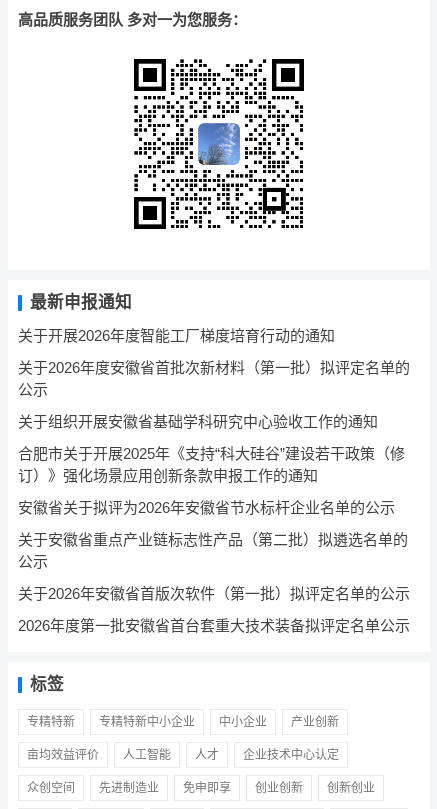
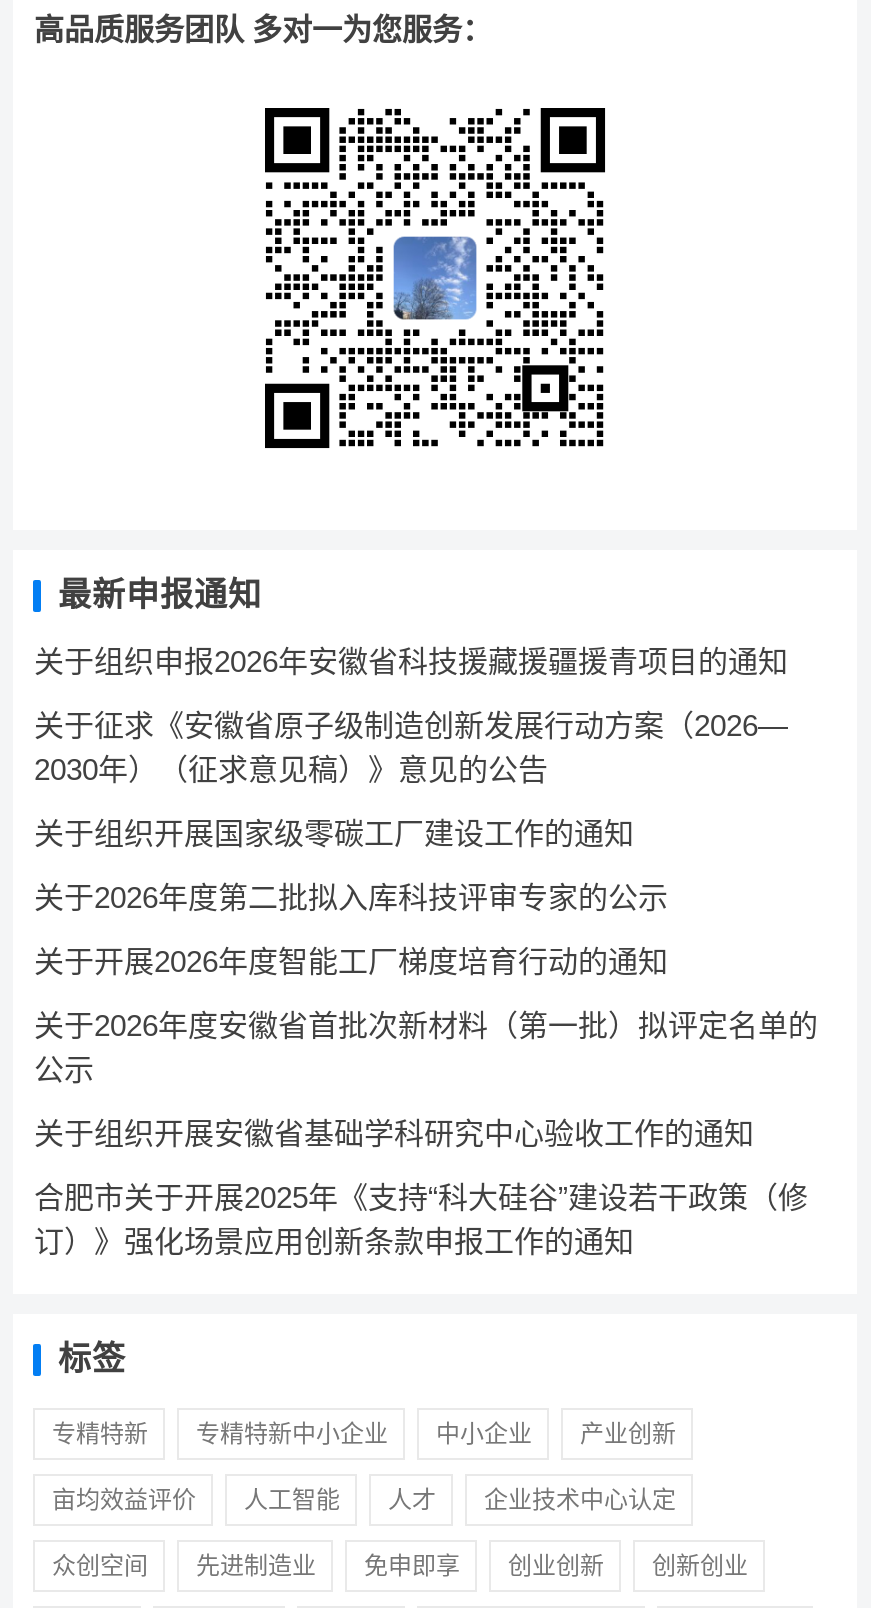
+ 关于组织申报2026年安徽省科技援藏援疆援青项目的通知
+ 关于征求《安徽省原子级制造创新发展行动方案（2026—
+ 2030年）（征求意见稿）》意见的公告
+ 关于组织开展国家级零碳工厂建设工作的通知
+ 关于2026年度第二批拟入库科技评审专家的公示

moved down: 关于开展2026年度智能工厂梯度培育行动的通知 | 关于2026年度安徽省首批次新材料（第一批）拟评定名单的 | 公示 | 关于组织开展安徽省基础学科研究中心验收工作的通知 | 合肥市关于开展2025年《支持“科大硅谷”建设若干政策（修 | 订）》强化场景应用创新条款申报工作的通知

- 安徽省关于拟评为2026年安徽省节水标杆企业名单的公示
- 关于安徽省重点产业链标志性产品（第二批）拟遴选名单的
- 公示
- 关于2026年安徽省首版次软件（第一批）拟评定名单的公示
- 2026年度第一批安徽省首台套重大技术装备拟评定名单公示
